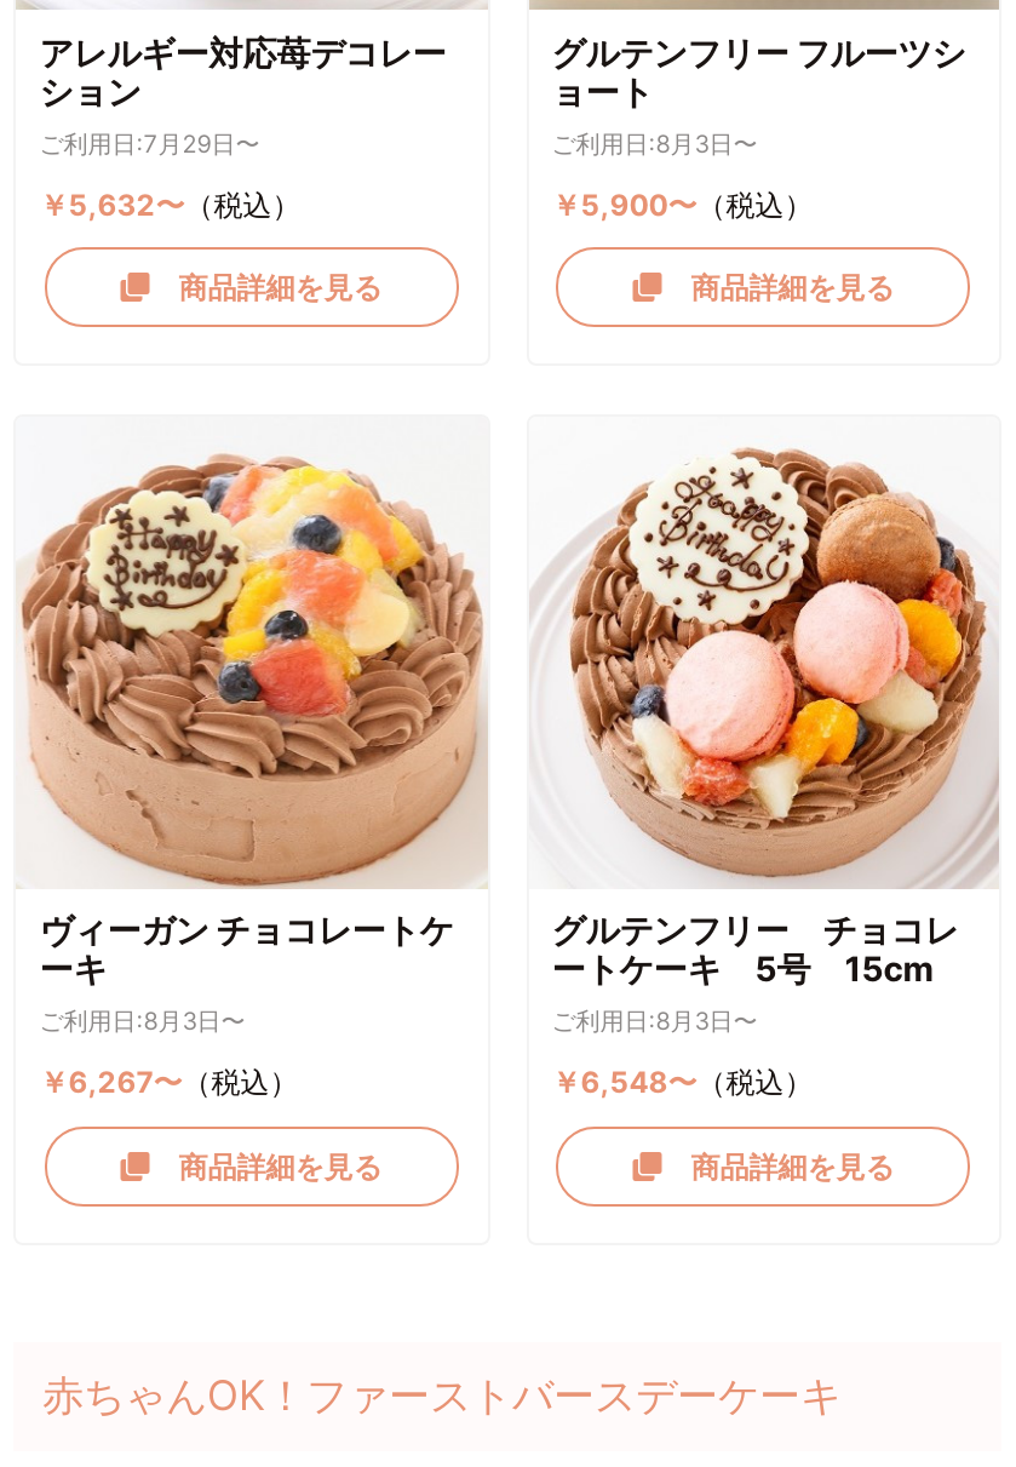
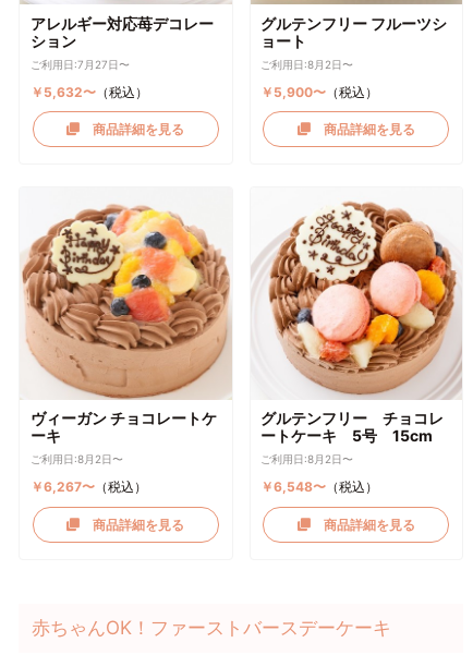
- ご利用日:7月29日〜
+ ご利用日:7月27日〜

- ご利用日:8月3日〜
+ ご利用日:8月2日〜

- ご利用日:8月3日〜
+ ご利用日:8月2日〜

- ご利用日:8月3日〜
+ ご利用日:8月2日〜
